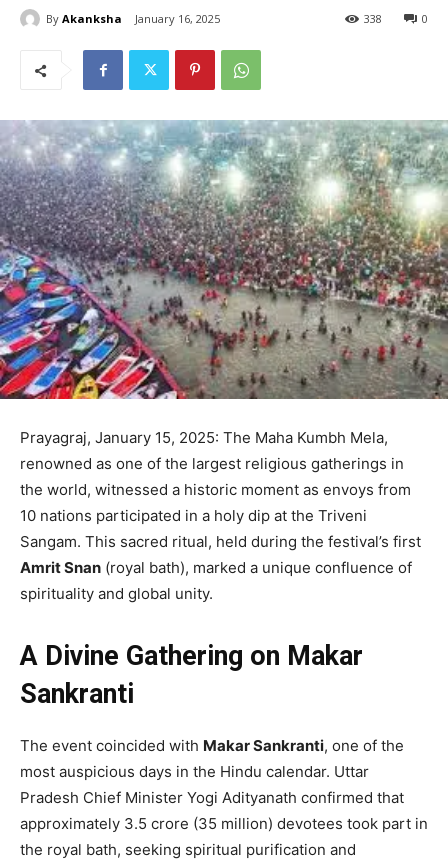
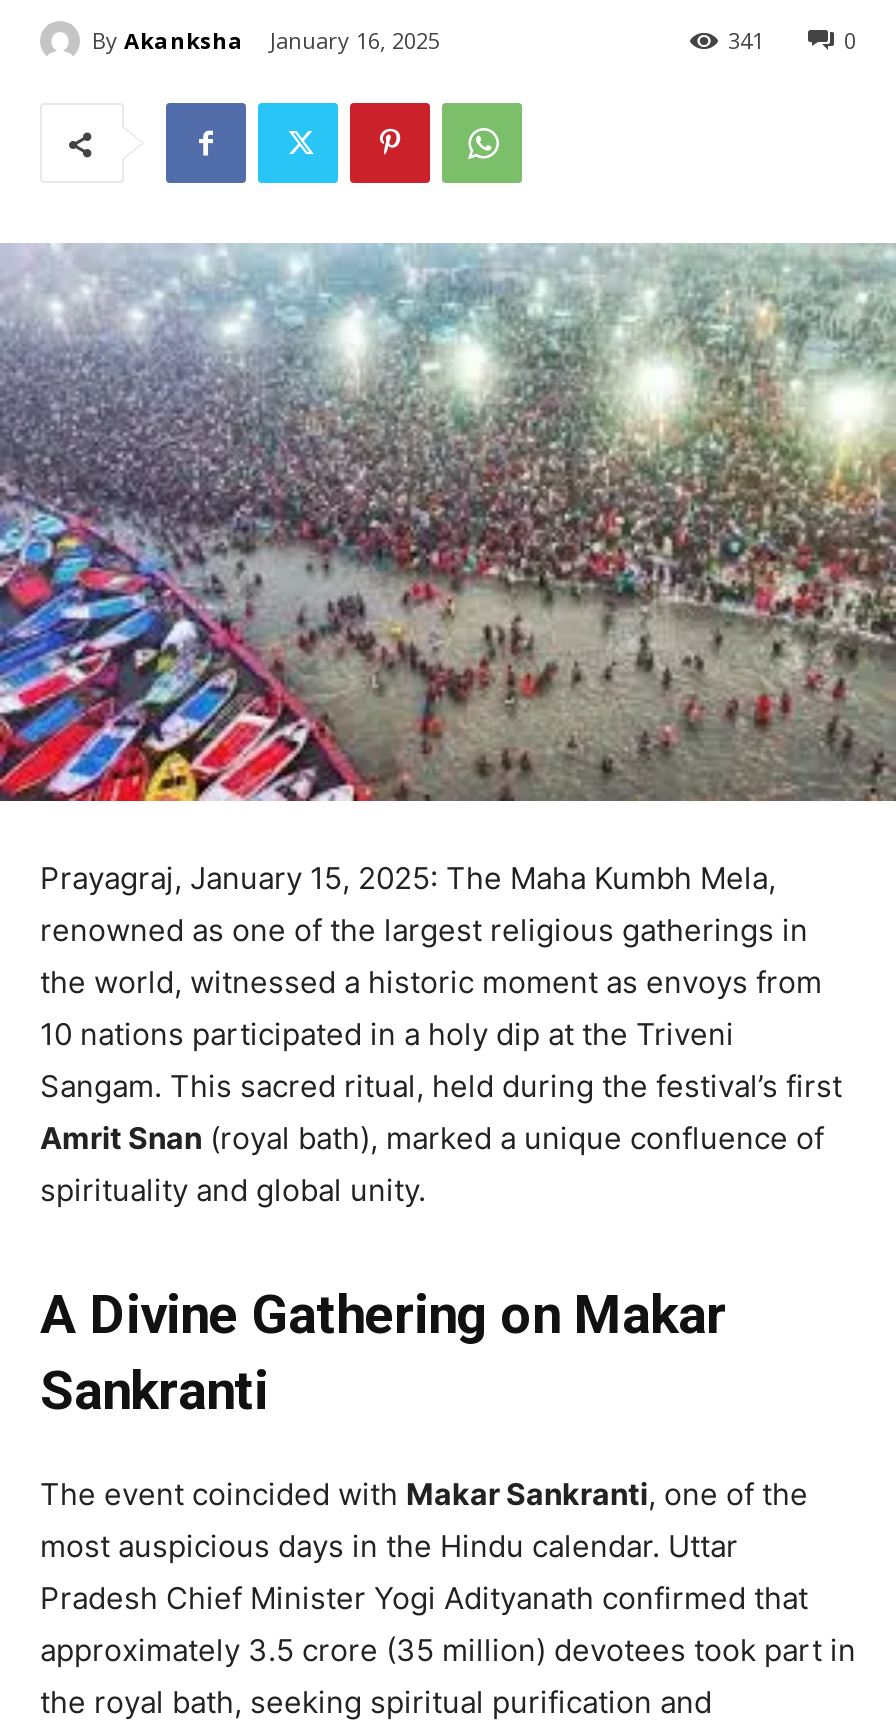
- 338
+ 341
